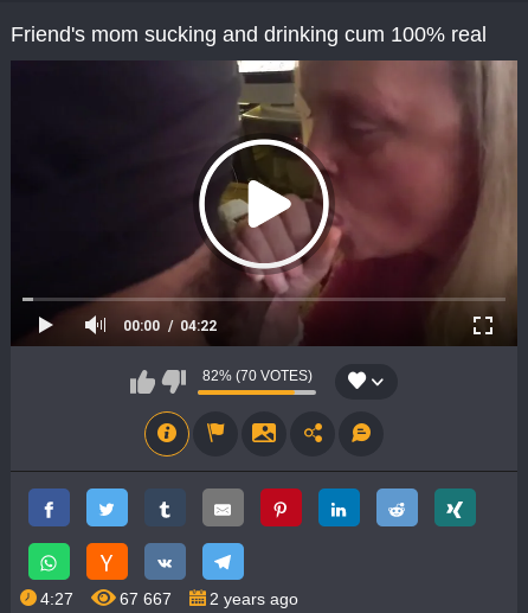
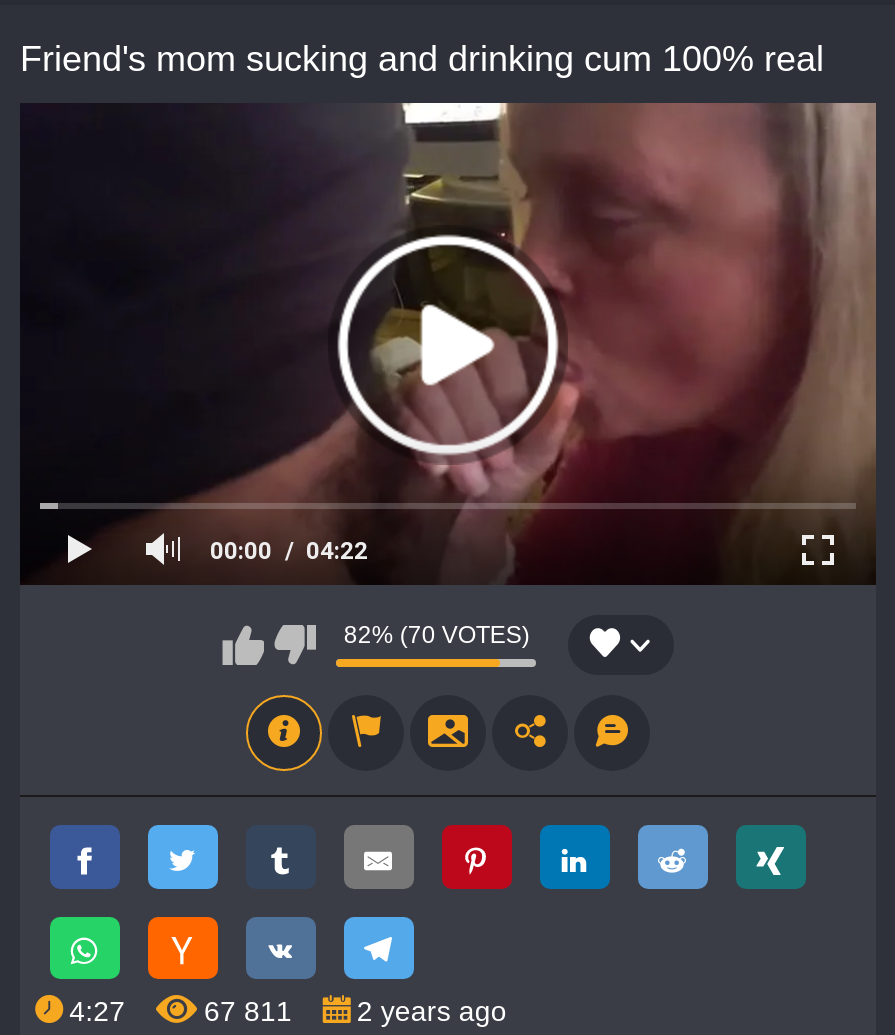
- 67 667
+ 67 811
